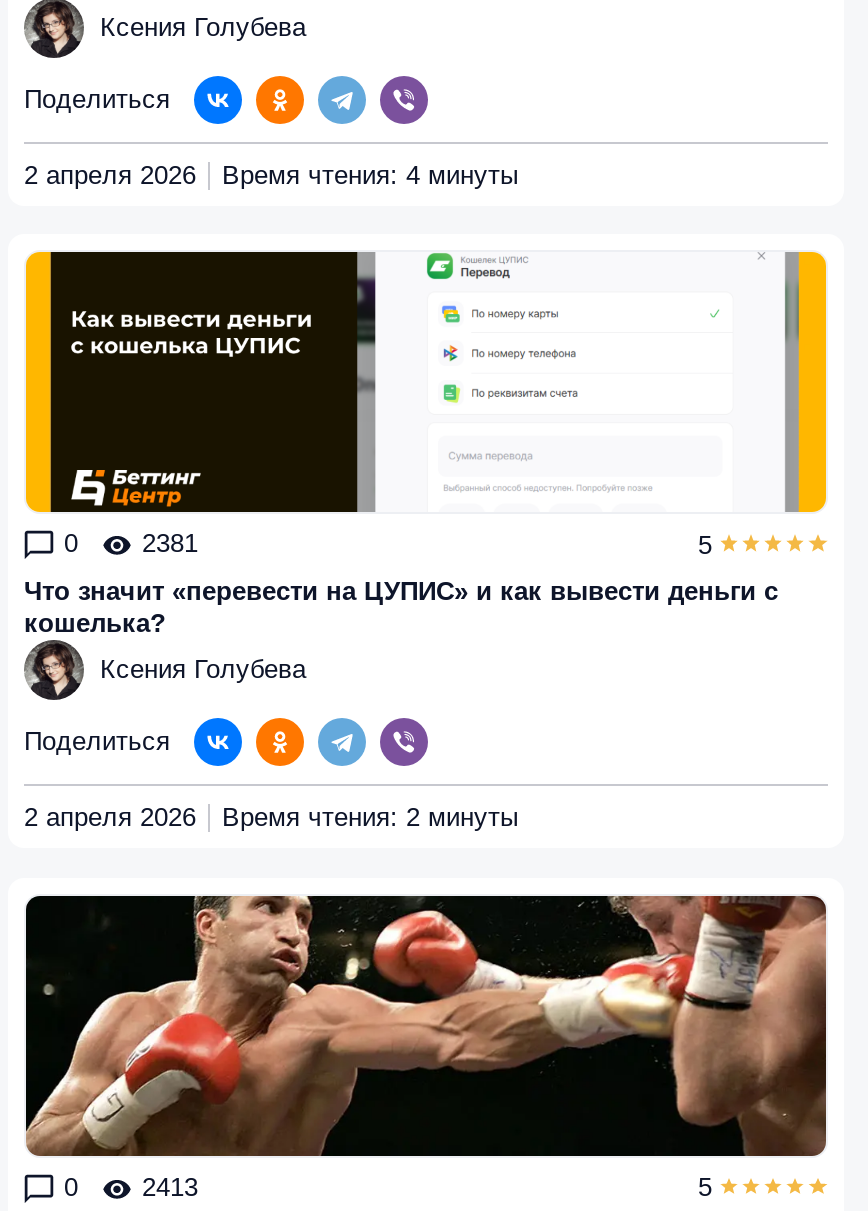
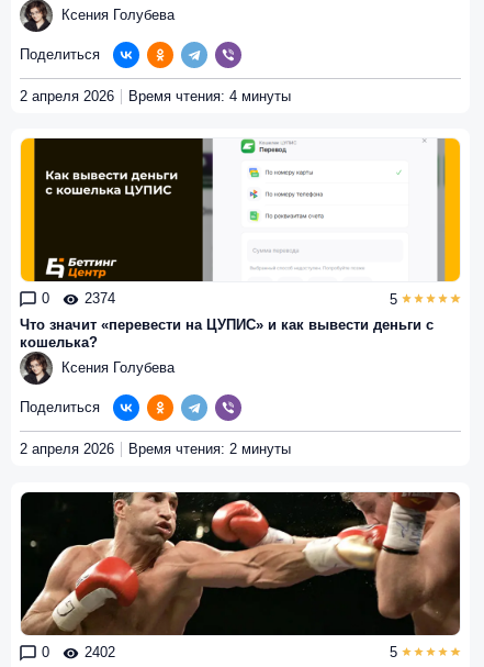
- 2381
+ 2374

- 2413
+ 2402
